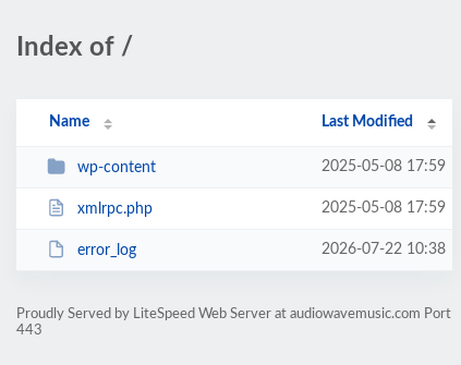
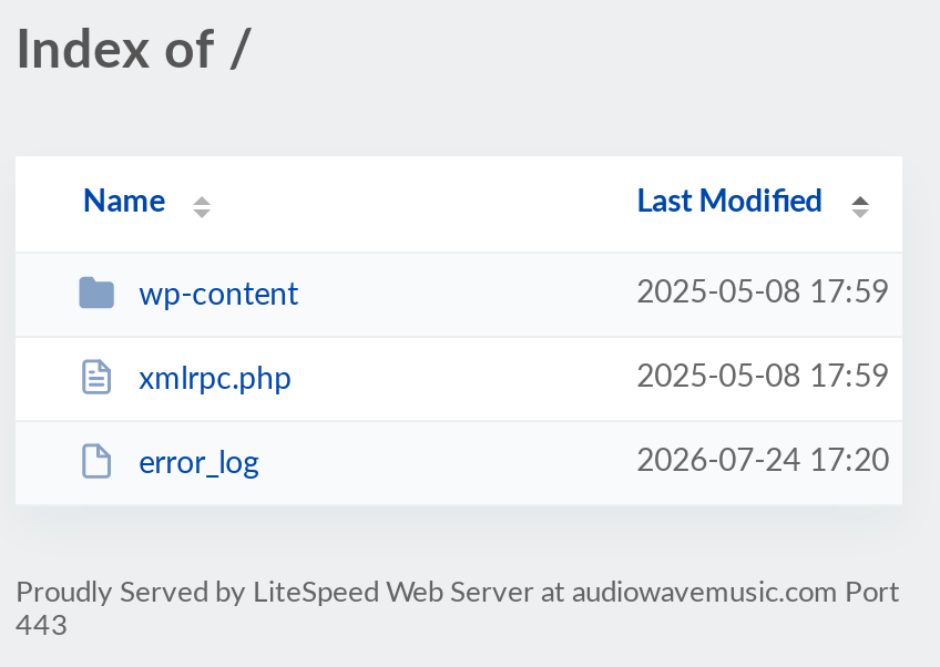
- 2026-07-22 10:38
+ 2026-07-24 17:20
